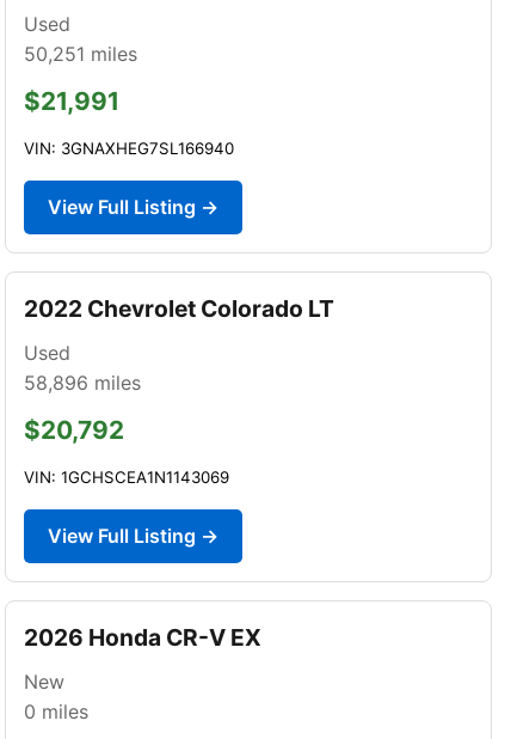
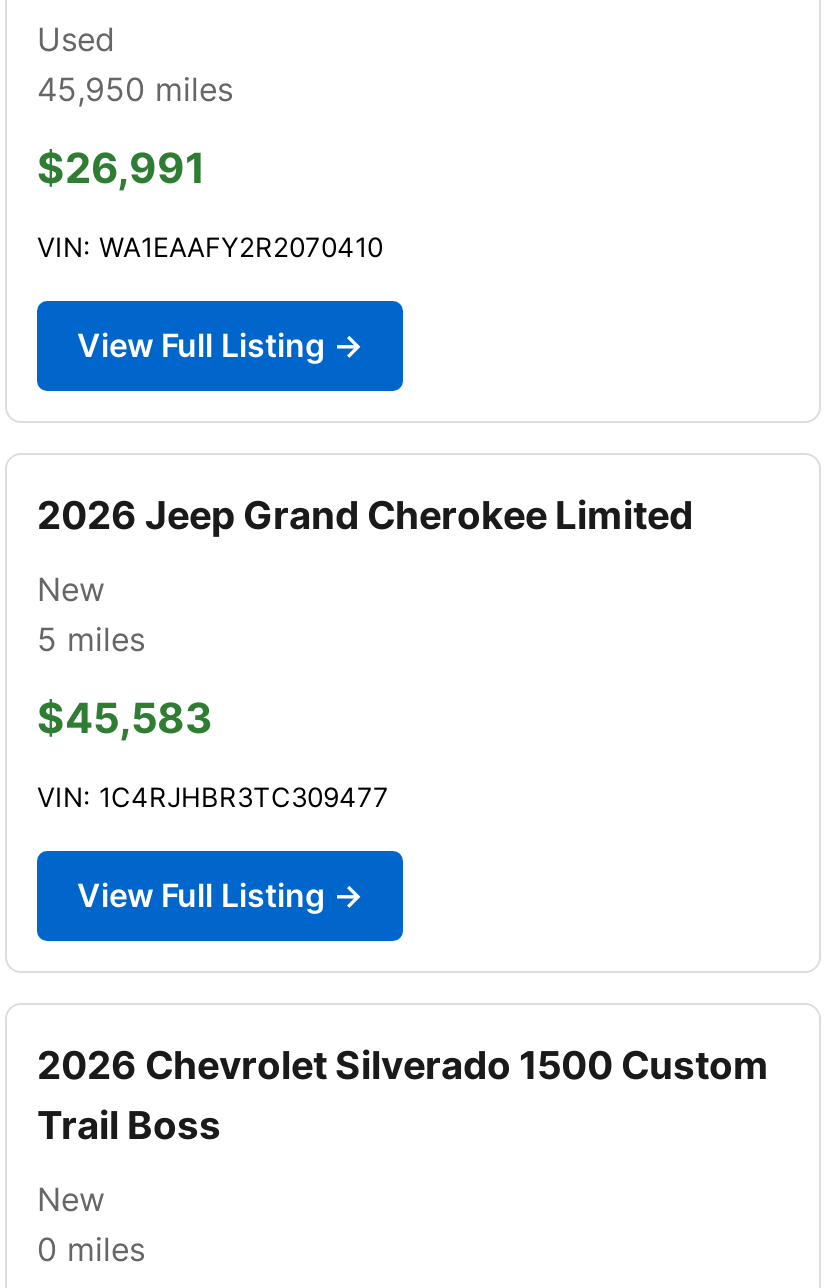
- 50,251 miles
+ 45,950 miles

- $21,991
+ $26,991

- VIN: 3GNAXHEG7SL166940
+ VIN: WA1EAAFY2R2070410

- 2022 Chevrolet Colorado LT
+ 2026 Jeep Grand Cherokee Limited

- Used
- 58,896 miles
+ New
+ 5 miles

- $20,792
+ $45,583

- VIN: 1GCHSCEA1N1143069
+ VIN: 1C4RJHBR3TC309477

- 2026 Honda CR-V EX
+ 2026 Chevrolet Silverado 1500 Custom
+ Trail Boss
